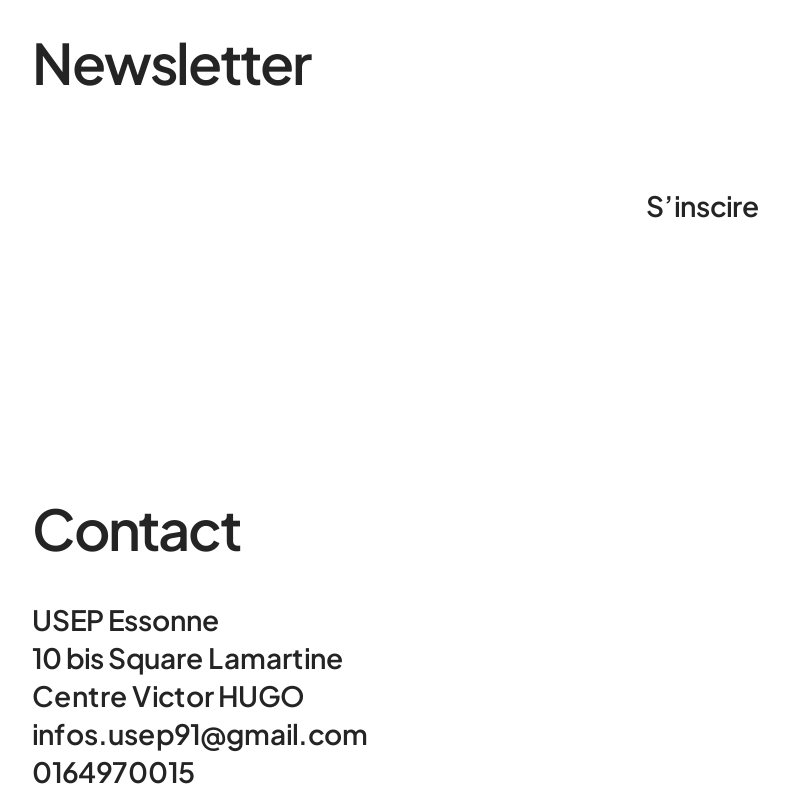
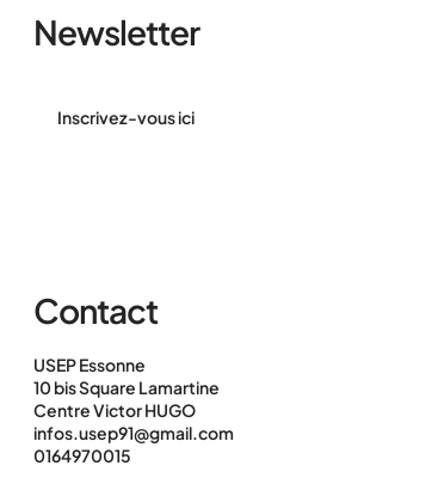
- S’inscire
+ Inscrivez-vous ici
